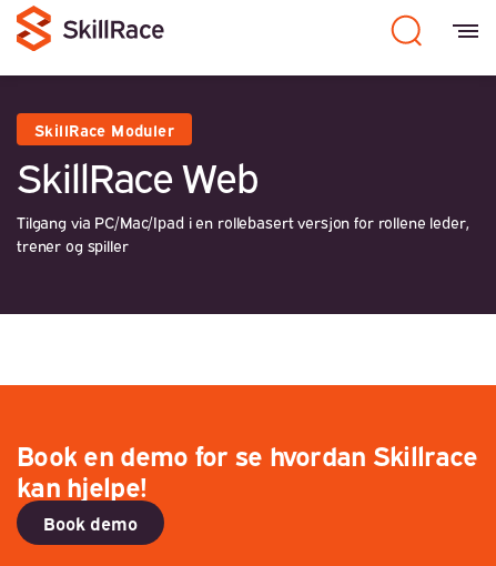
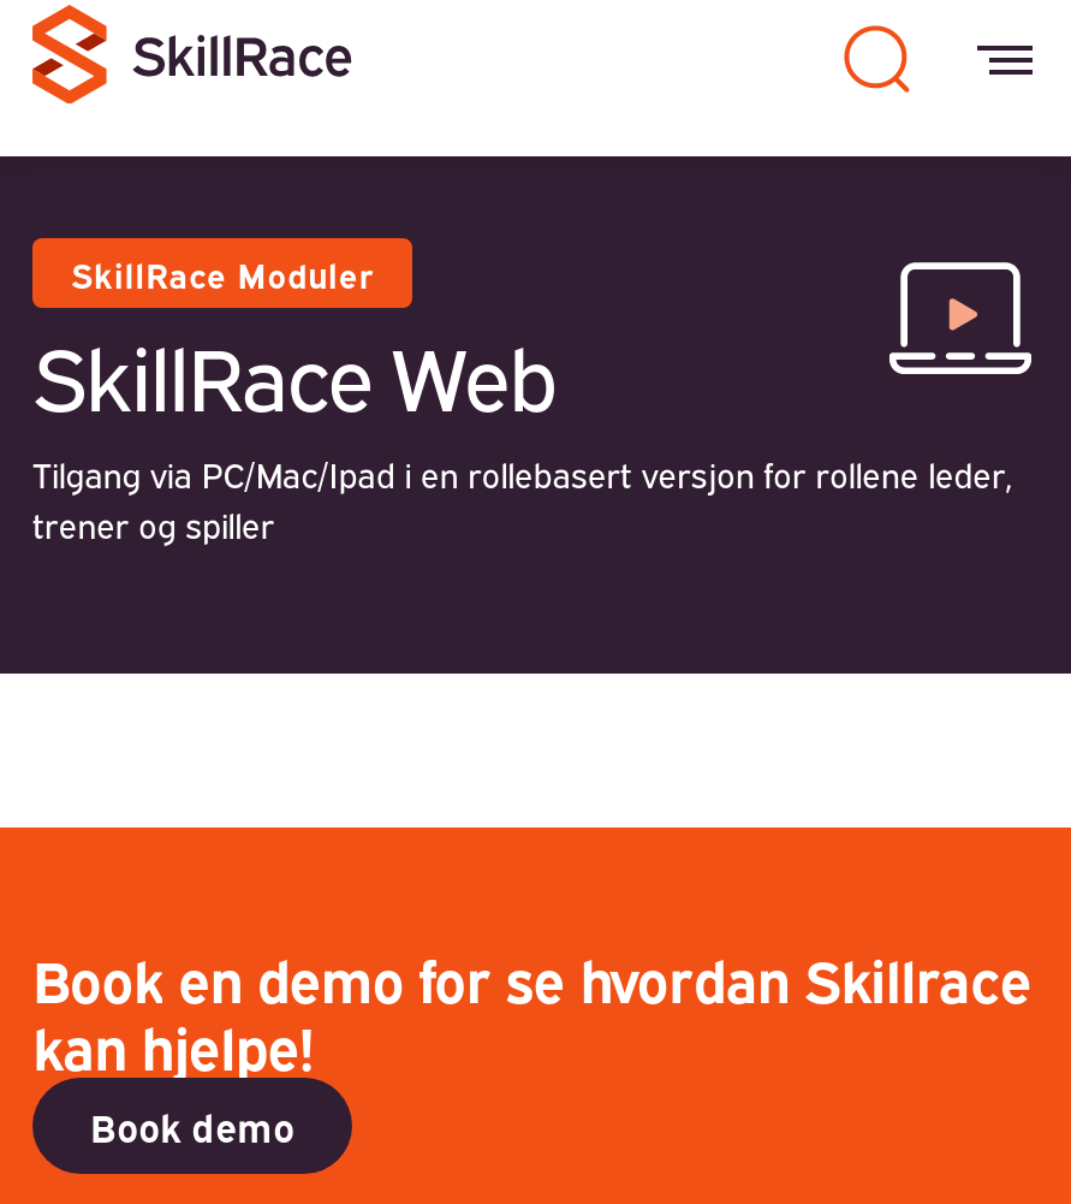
+ [image]
